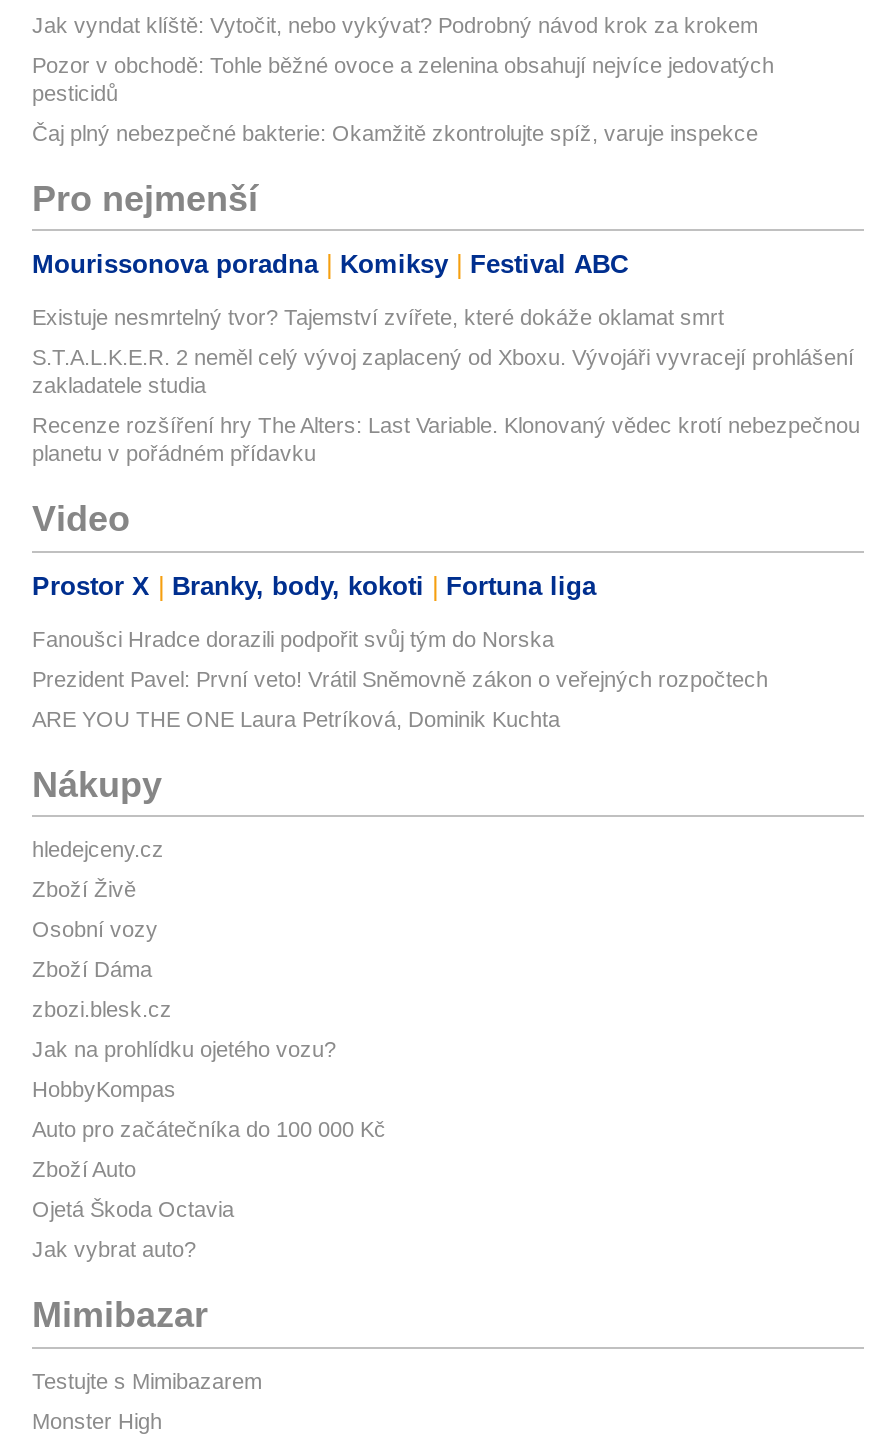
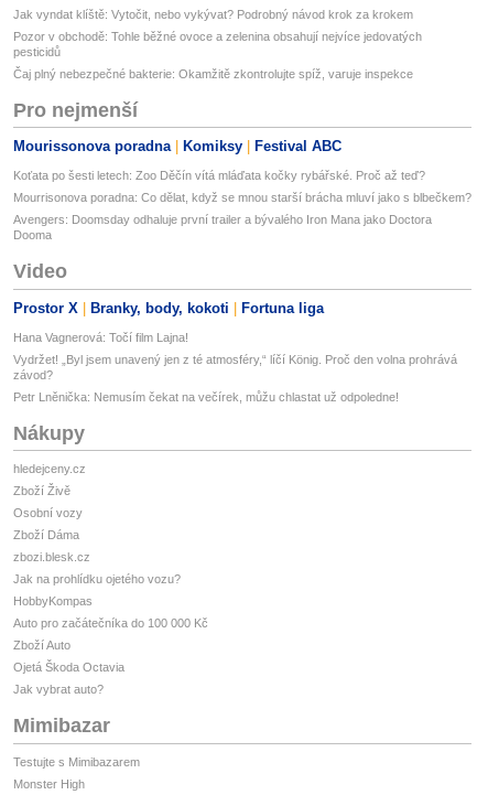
- Existuje nesmrtelný tvor? Tajemství zvířete, které dokáže oklamat smrt
+ Koťata po šesti letech: Zoo Děčín vítá mláďata kočky rybářské. Proč až teď?

- S.T.A.L.K.E.R. 2 neměl celý vývoj zaplacený od Xboxu. Vývojáři vyvracejí prohlášení
- zakladatele studia
+ Mourrisonova poradna: Co dělat, když se mnou starší brácha mluví jako s blbečkem?

- Recenze rozšíření hry The Alters: Last Variable. Klonovaný vědec krotí nebezpečnou
- planetu v pořádném přídavku
+ Avengers: Doomsday odhaluje první trailer a bývalého Iron Mana jako Doctora
+ Dooma

- Fanoušci Hradce dorazili podpořit svůj tým do Norska
+ Hana Vagnerová: Točí film Lajna!

- Prezident Pavel: První veto! Vrátil Sněmovně zákon o veřejných rozpočtech
+ Vydržet! „Byl jsem unavený jen z té atmosféry,“ líčí König. Proč den volna prohrává
+ závod?

- ARE YOU THE ONE Laura Petríková, Dominik Kuchta
+ Petr Lněnička: Nemusím čekat na večírek, můžu chlastat už odpoledne!
